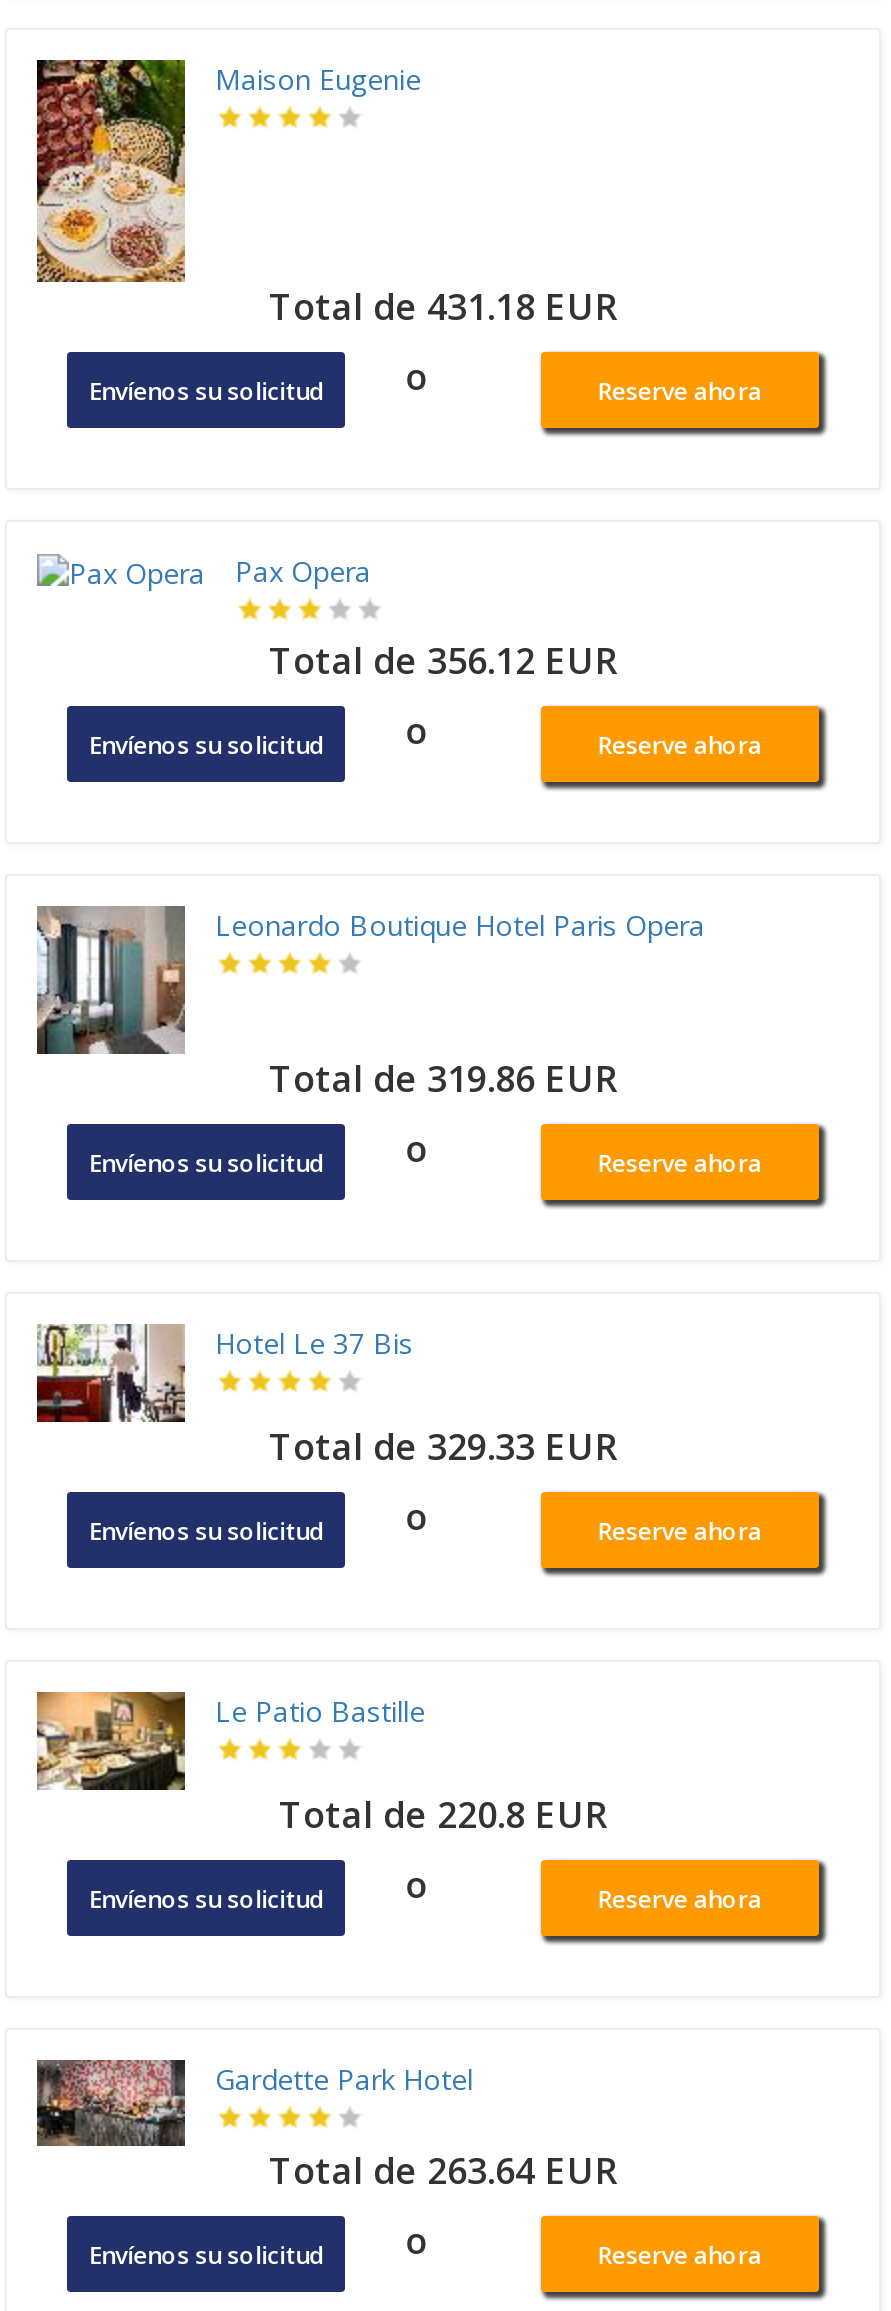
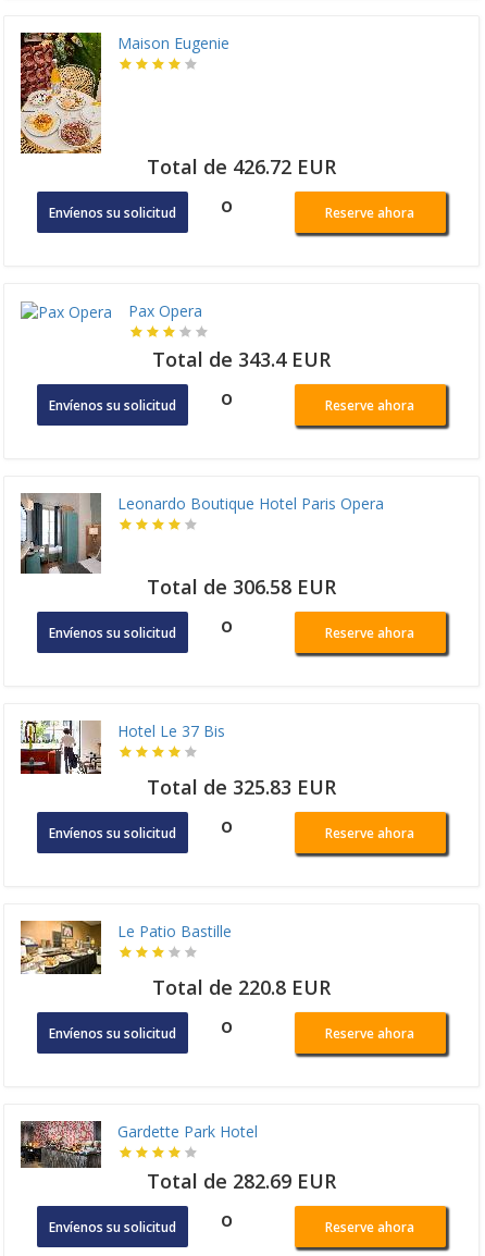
- Total de 431.18 EUR
+ Total de 426.72 EUR

- Total de 356.12 EUR
+ Total de 343.4 EUR

- Total de 319.86 EUR
+ Total de 306.58 EUR

- Total de 329.33 EUR
+ Total de 325.83 EUR

- Total de 263.64 EUR
+ Total de 282.69 EUR
